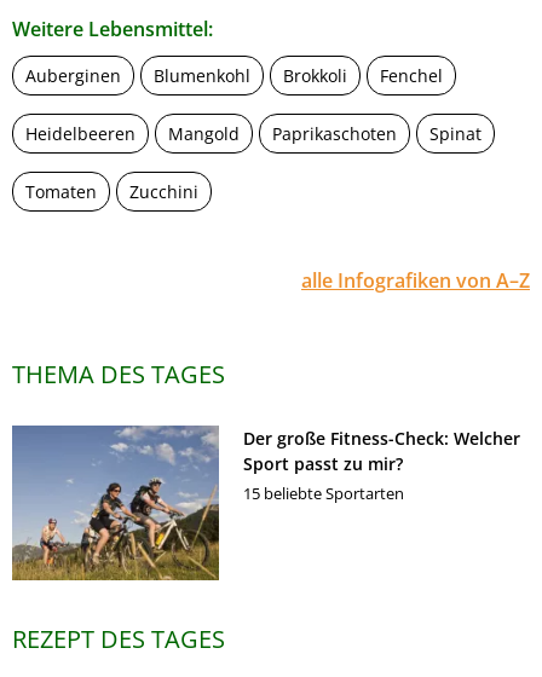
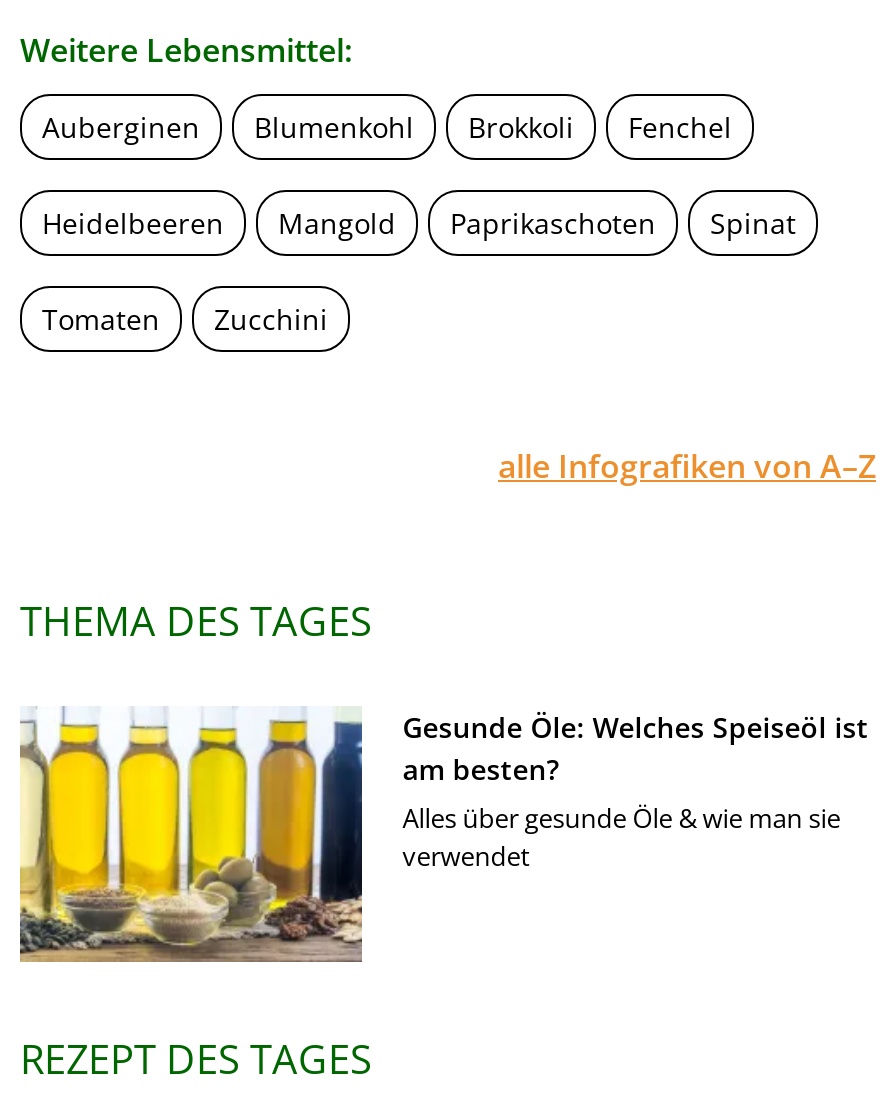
- [image]
- Der große Fitness-Check: Welcher
- Sport passt zu mir?
- 15 beliebte Sportarten
+ [image]
+ Gesunde Öle: Welches Speiseöl ist
+ am besten?
+ Alles über gesunde Öle & wie man sie
+ verwendet
